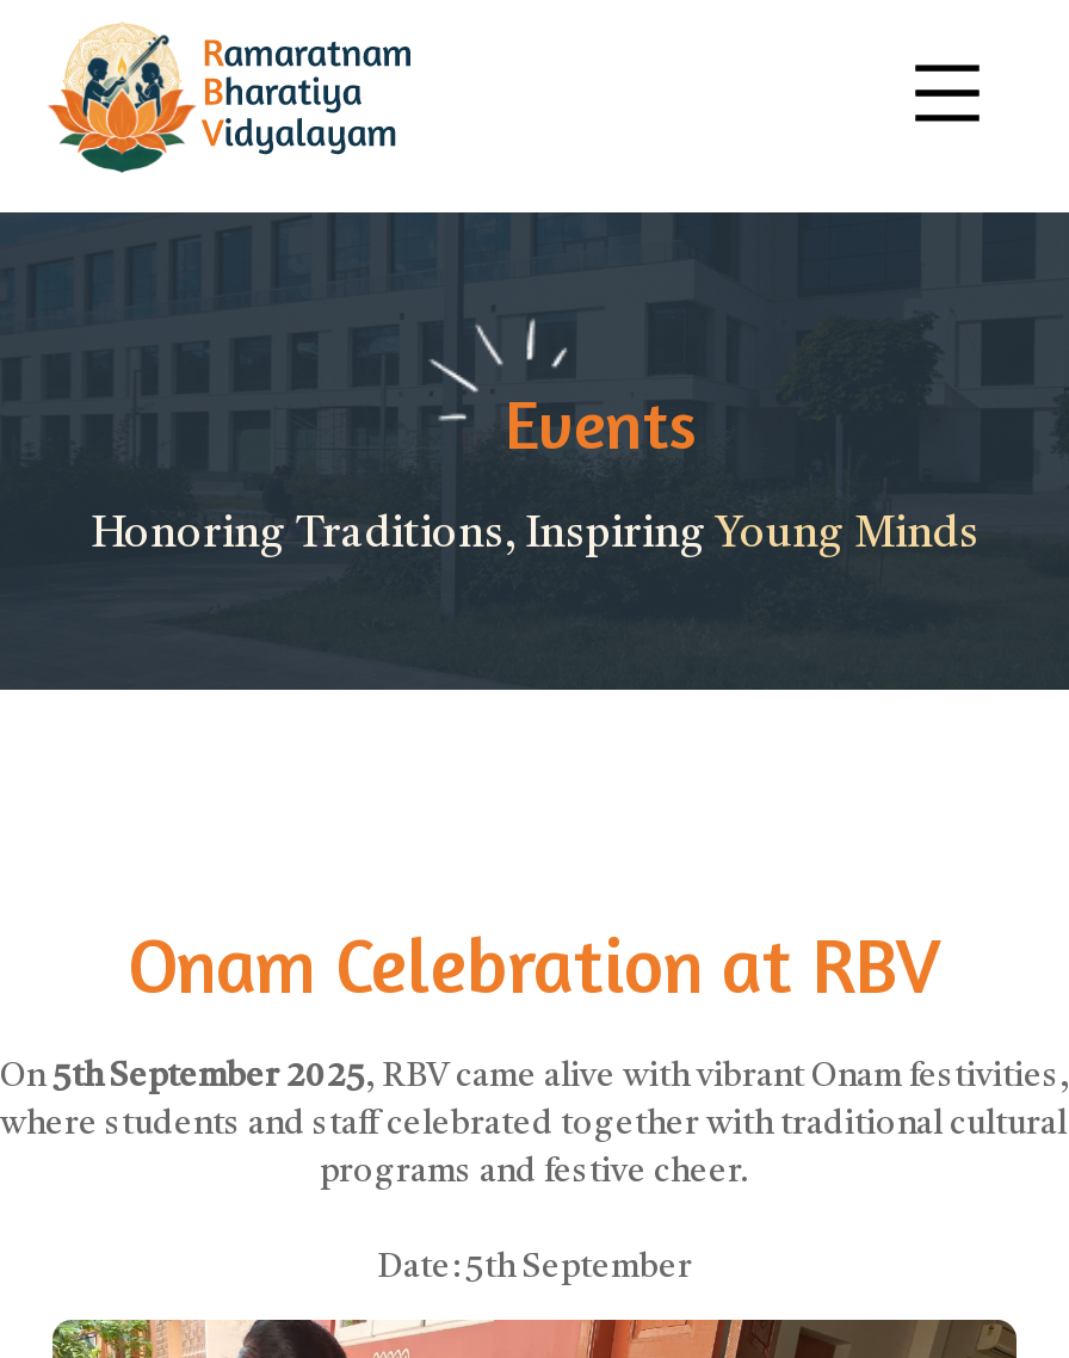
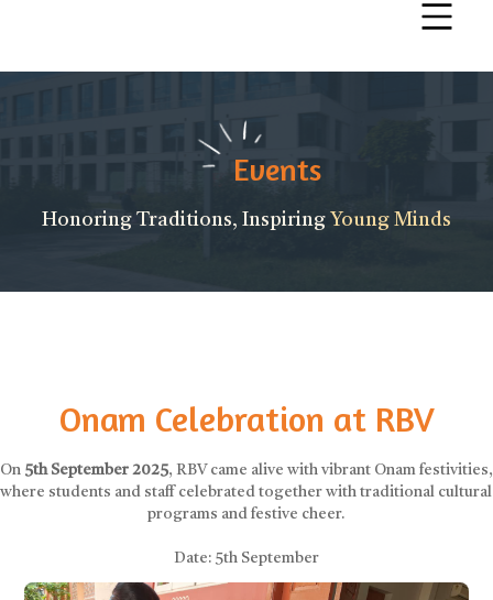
- [image]
